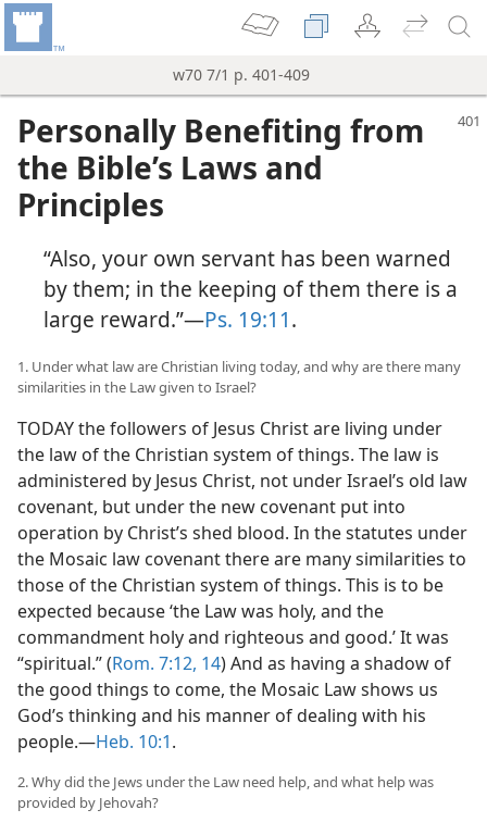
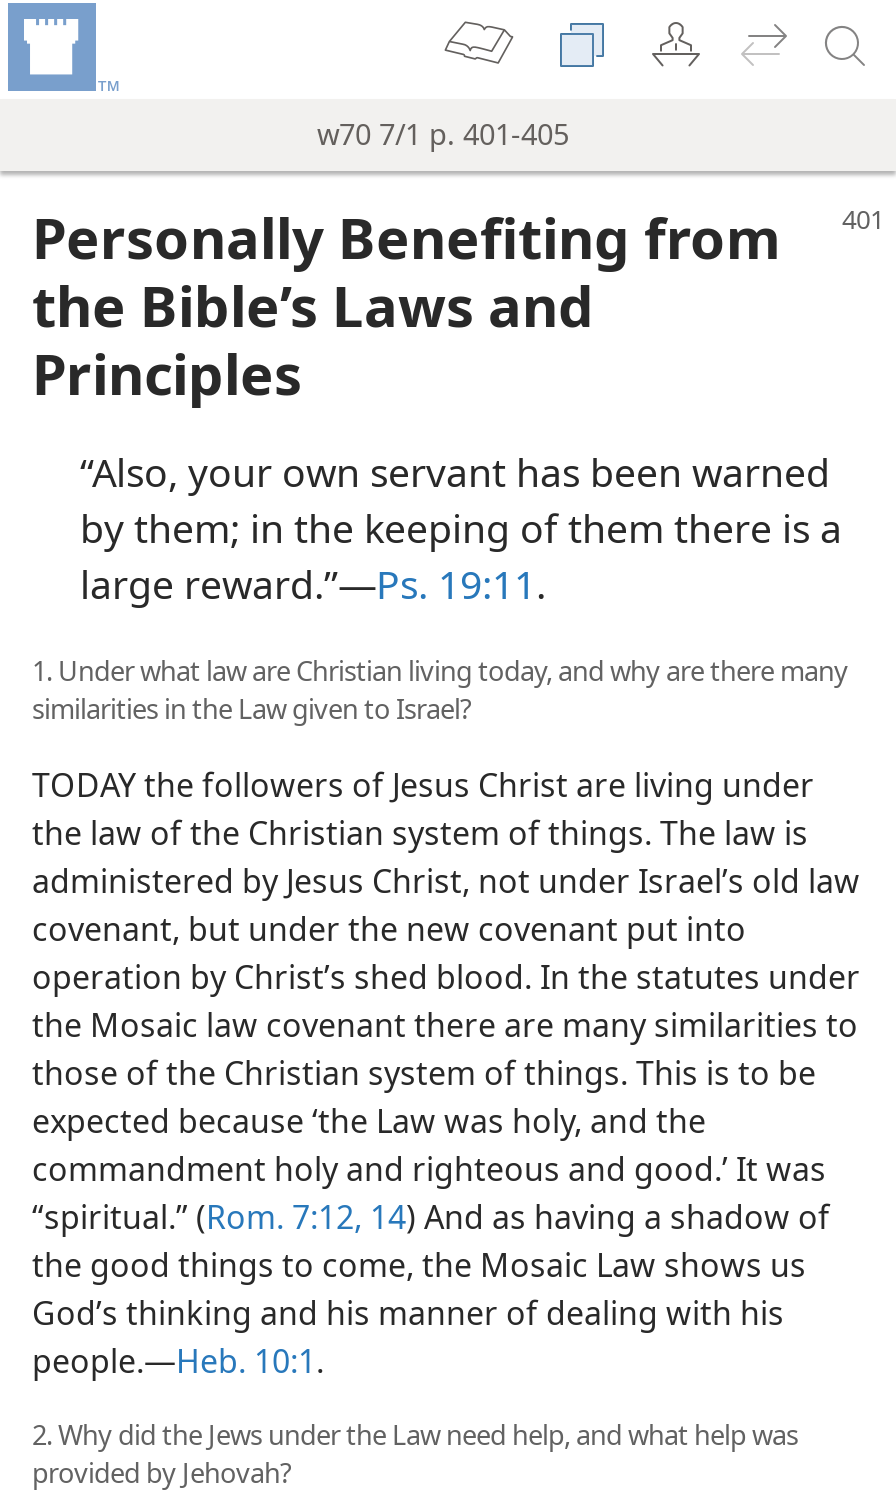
- w70 7/1 p. 401-409
+ w70 7/1 p. 401-405
